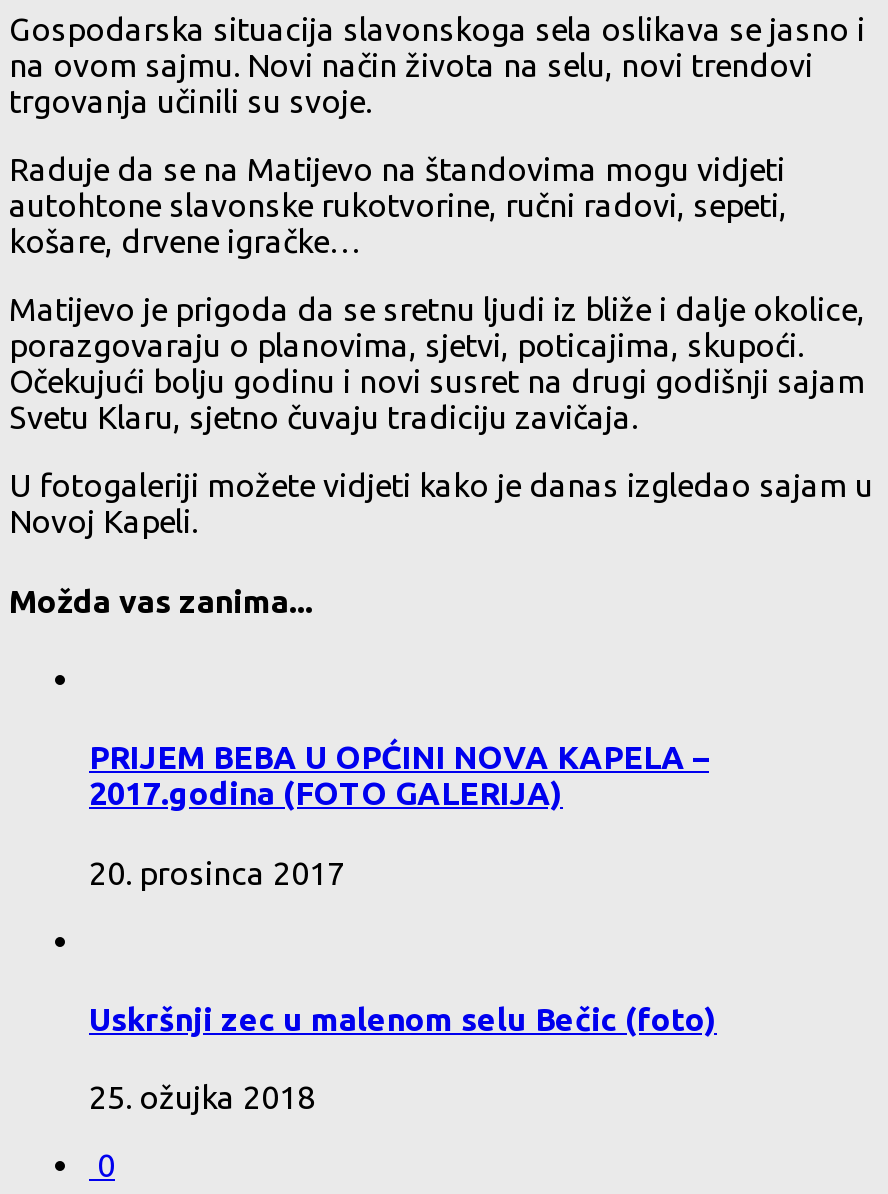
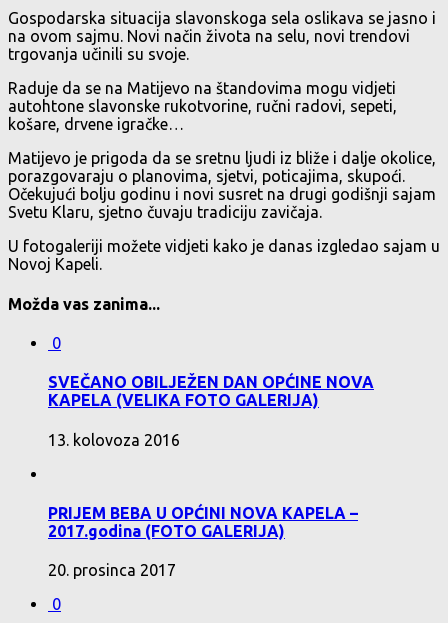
+ 0
+ SVEČANO OBILJEŽEN DAN OPĆINE NOVA
+ KAPELA (VELIKA FOTO GALERIJA)
+ 13. kolovoza 2016

moved down: PRIJEM BEBA U OPĆINI NOVA KAPELA – | 2017.godina (FOTO GALERIJA) | 20. prosinca 2017

- Uskršnji zec u malenom selu Bečic (foto)
- 25. ožujka 2018
